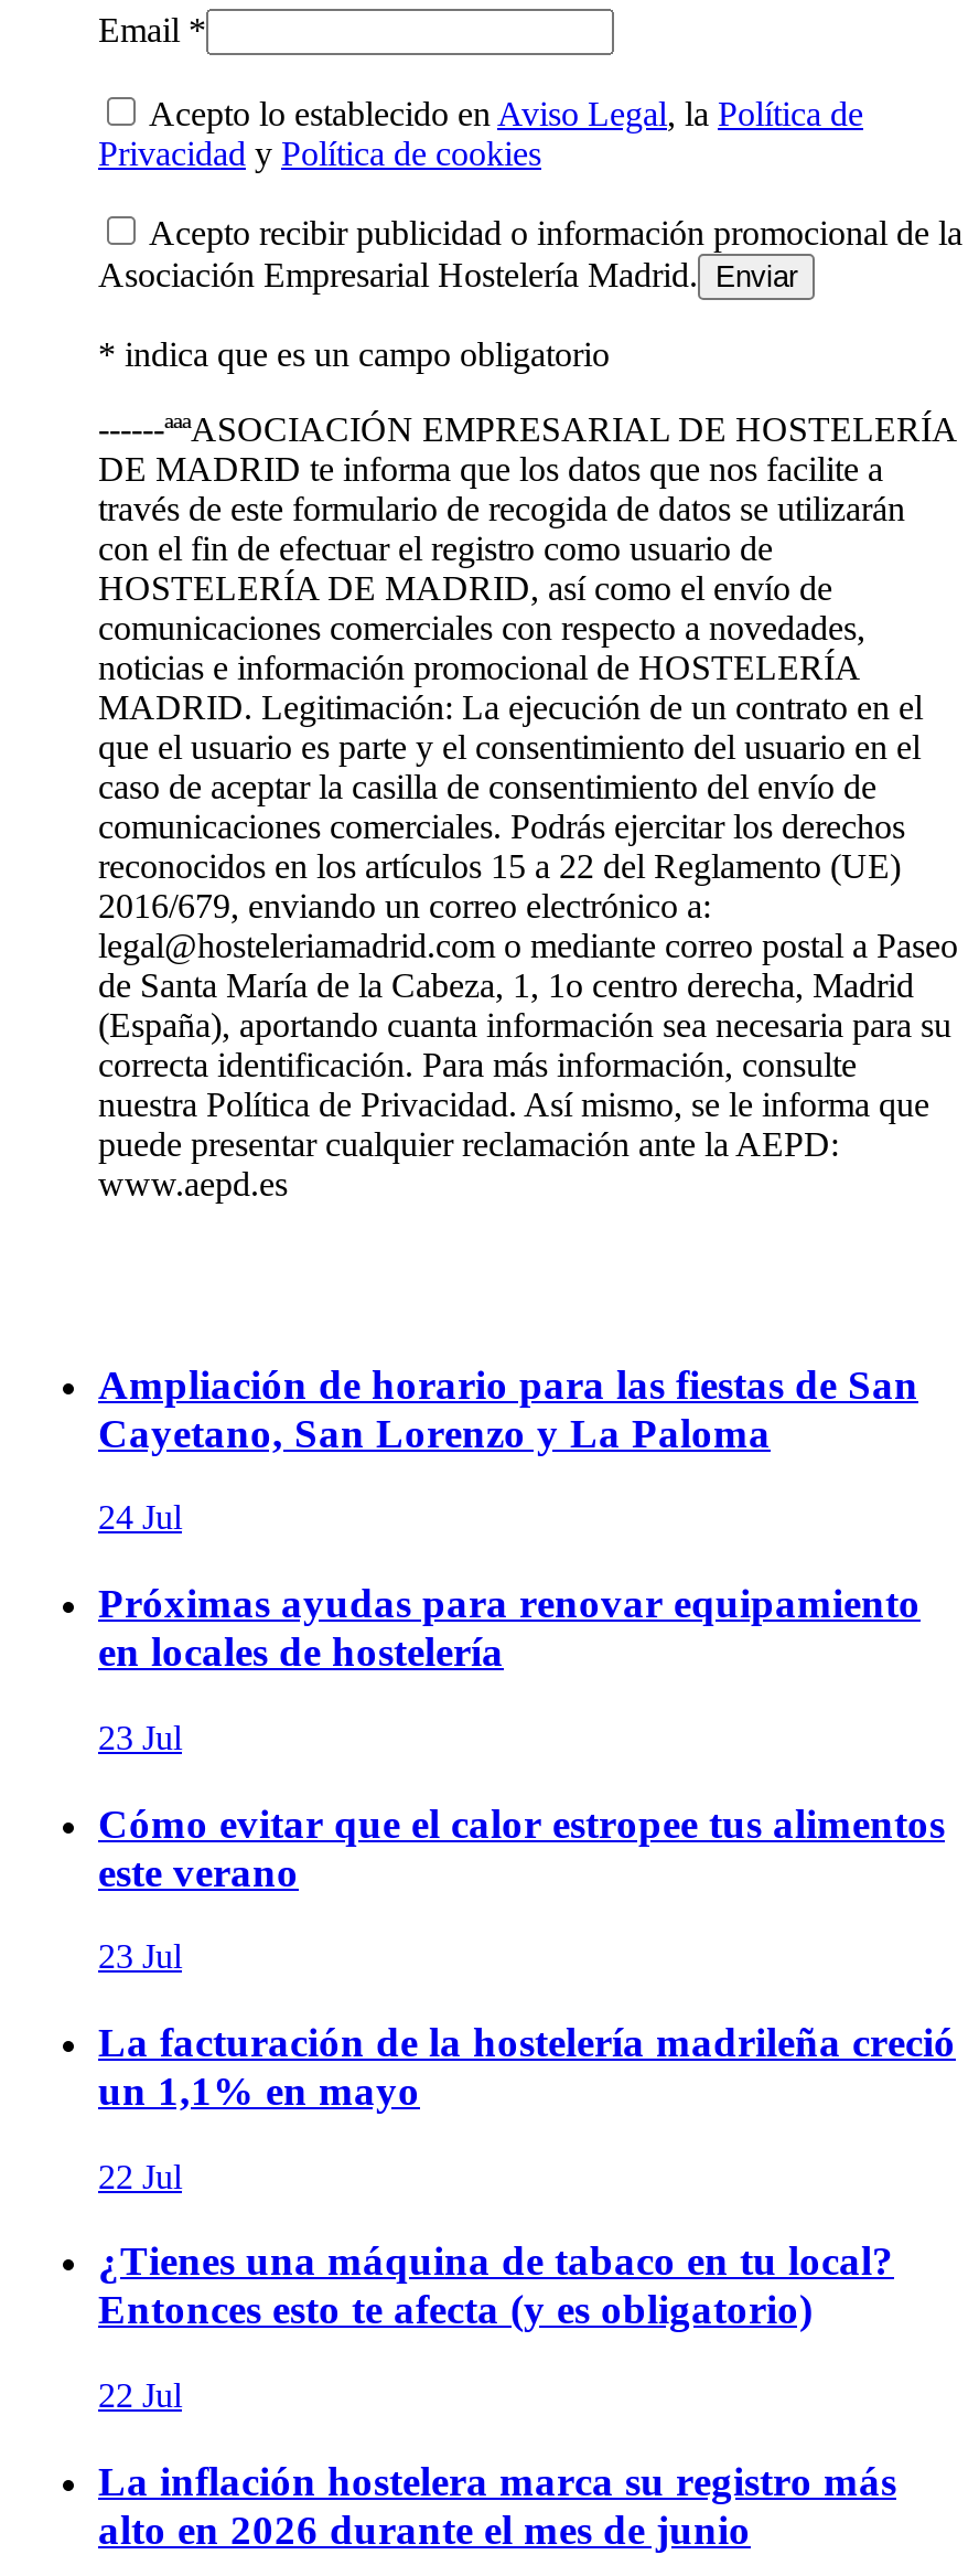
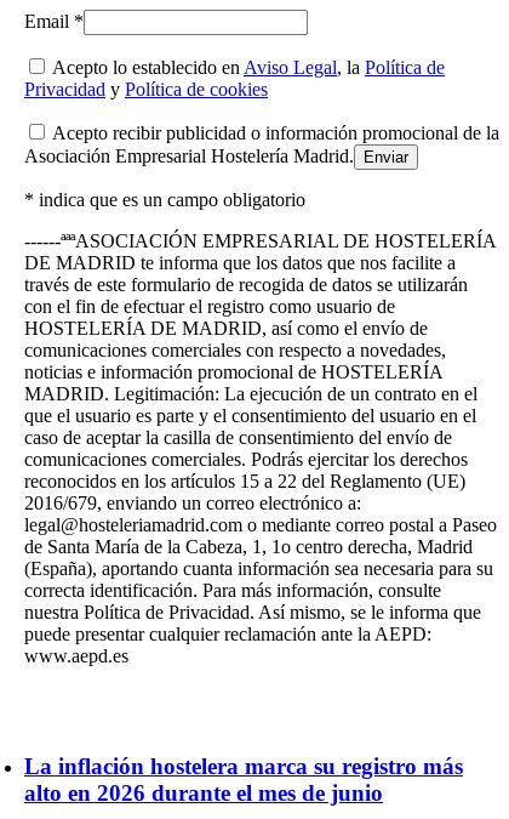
- Ampliación de horario para las fiestas de San
- Cayetano, San Lorenzo y La Paloma
- 24 Jul
- Próximas ayudas para renovar equipamiento
- en locales de hostelería
- 23 Jul
- Cómo evitar que el calor estropee tus alimentos
- este verano
- 23 Jul
- La facturación de la hostelería madrileña creció
- un 1,1% en mayo
- 22 Jul
- ¿Tienes una máquina de tabaco en tu local?
- Entonces esto te afecta (y es obligatorio)
- 22 Jul
